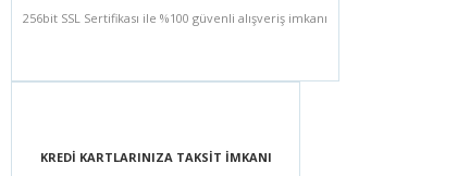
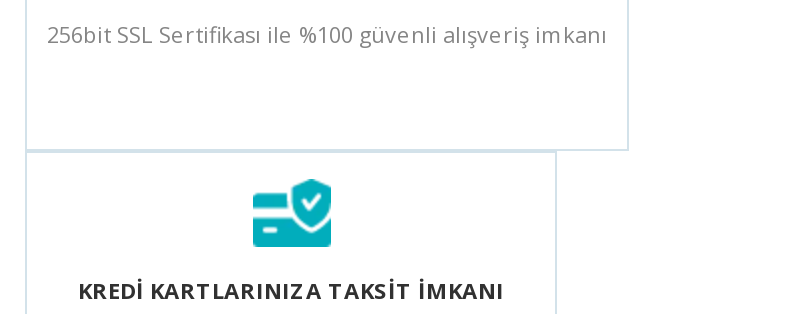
+ [image]
